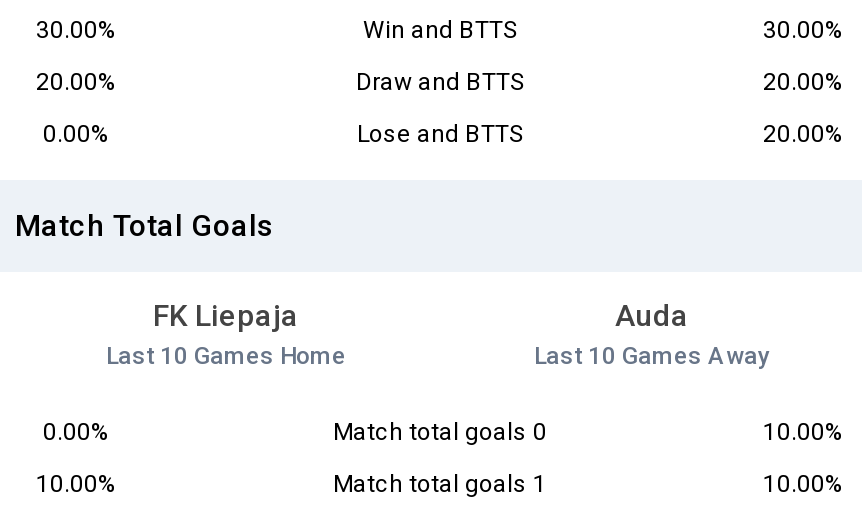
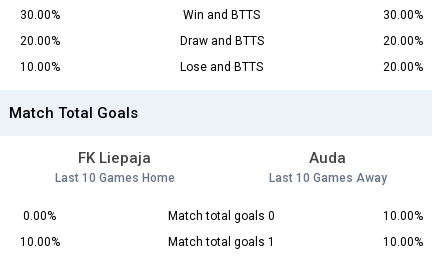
- 0.00%
+ 10.00%
